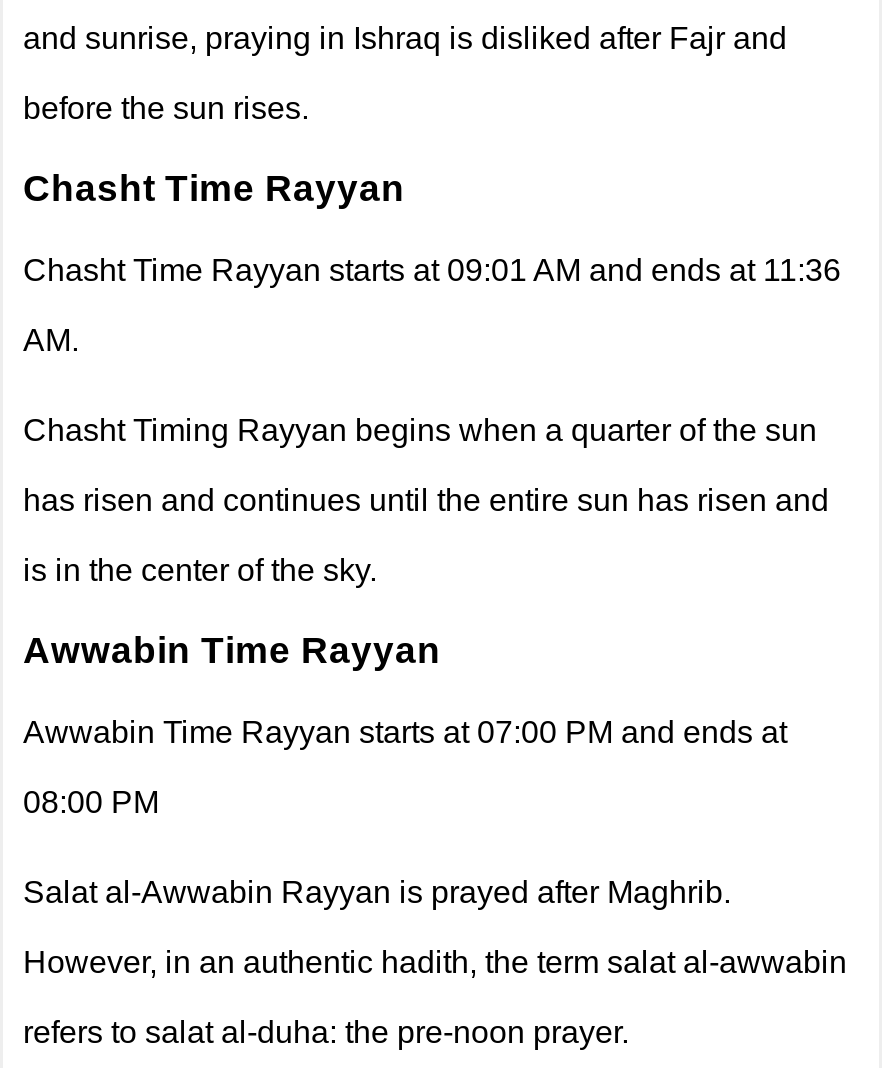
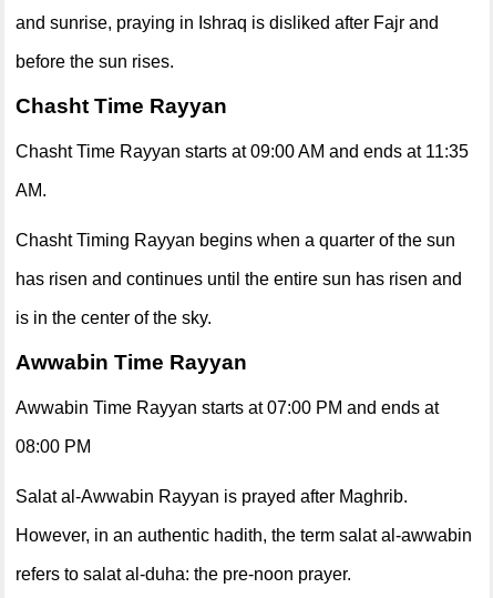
- Chasht Time Rayyan starts at 09:01 AM and ends at 11:36
+ Chasht Time Rayyan starts at 09:00 AM and ends at 11:35
